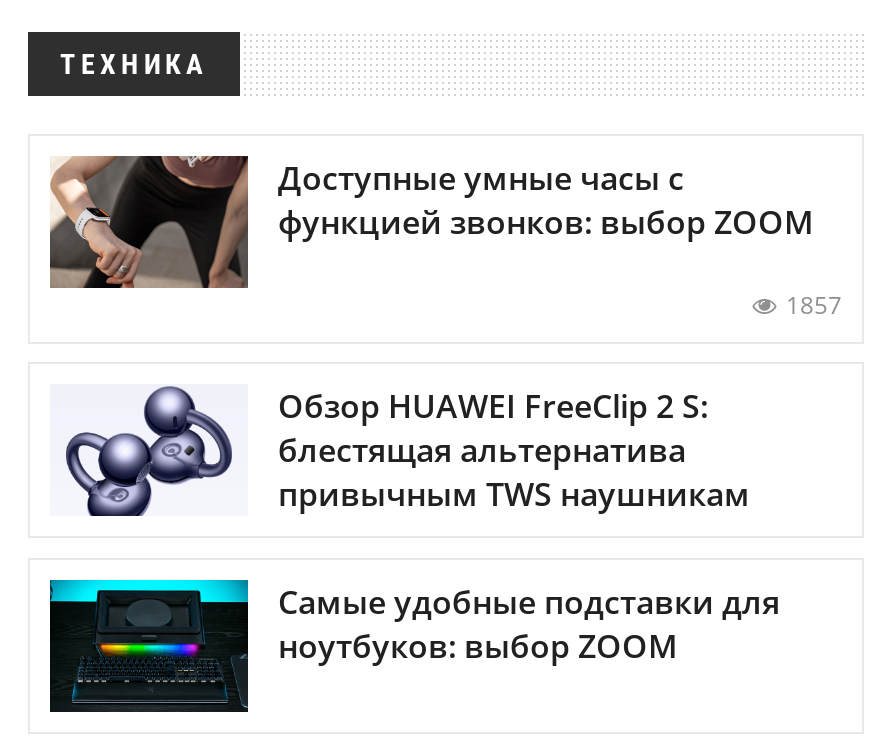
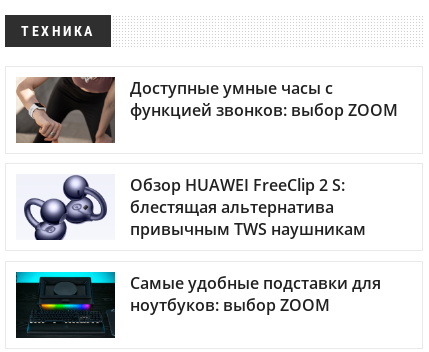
- 1857
